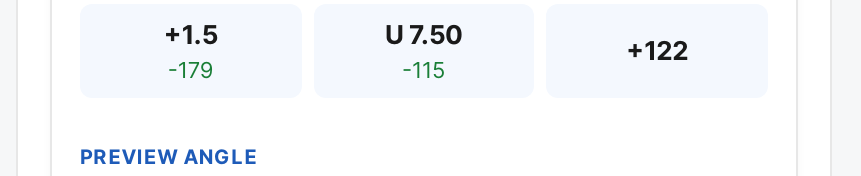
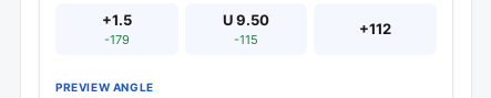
- U 7.50
+ U 9.50

- +122
+ +112
